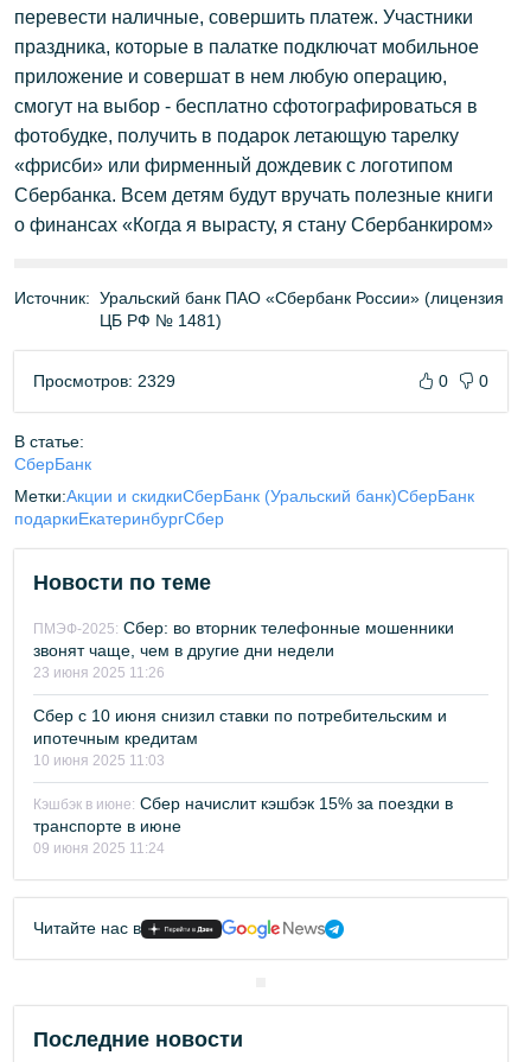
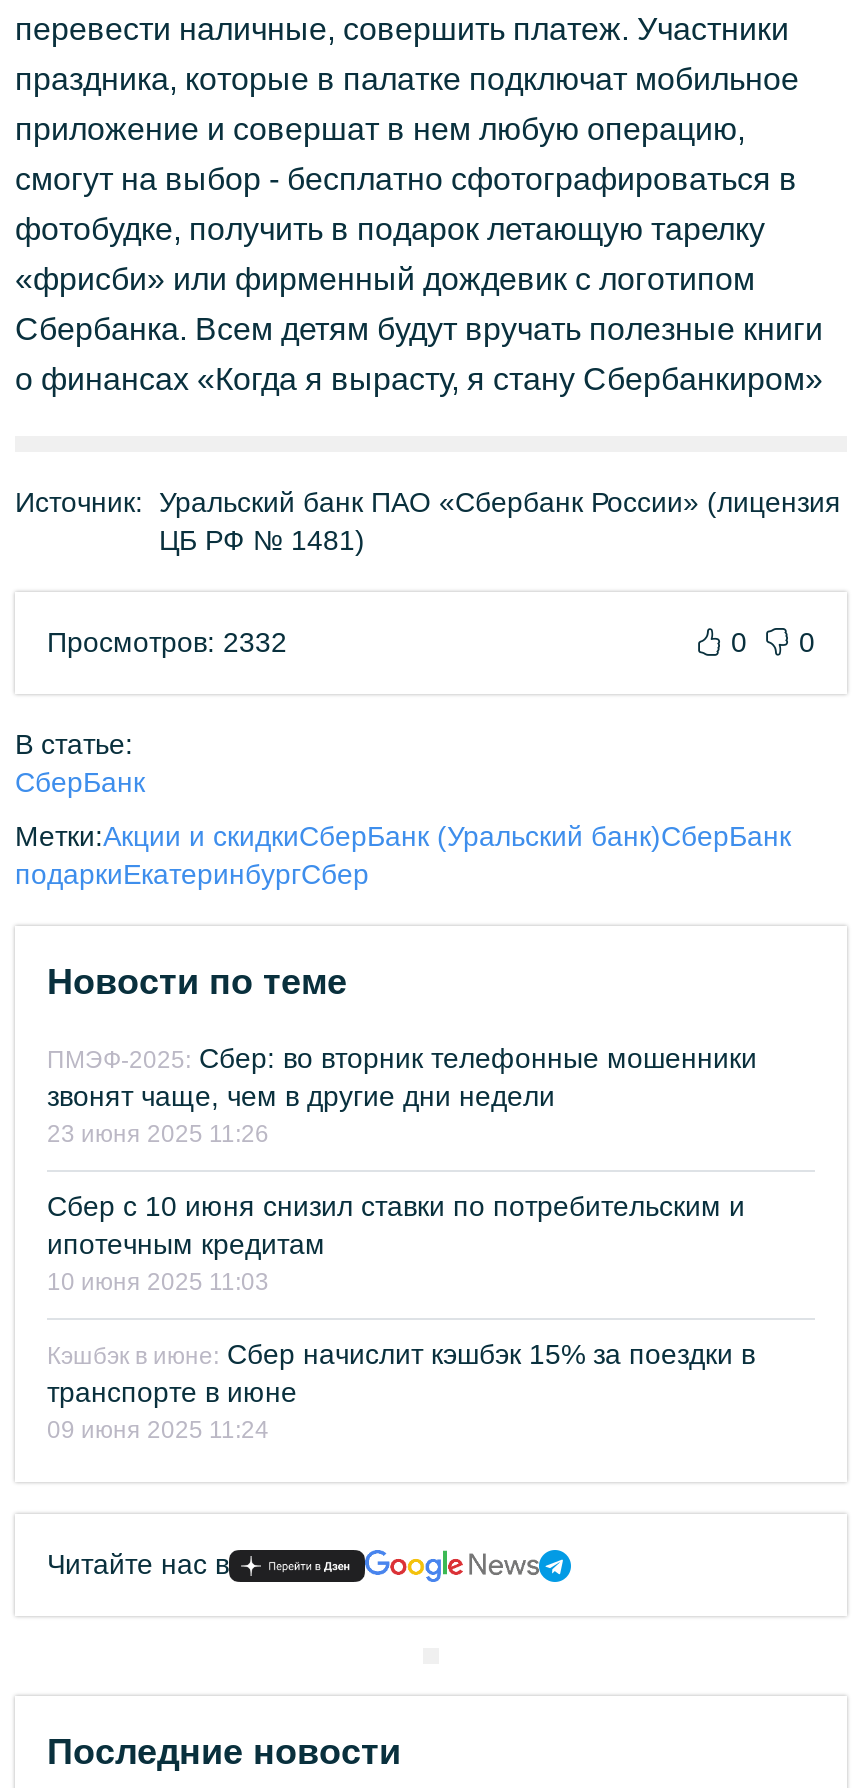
- Просмотров: 2329
+ Просмотров: 2332
